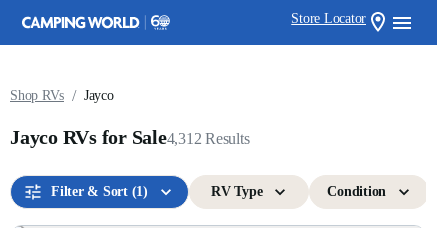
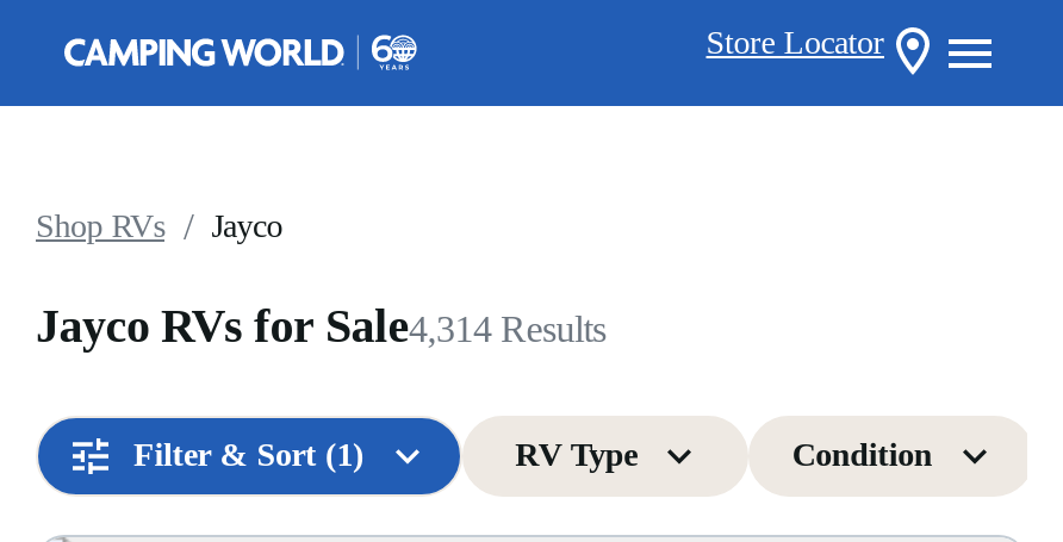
- Jayco RVs for Sale4,312 Results
+ Jayco RVs for Sale4,314 Results
